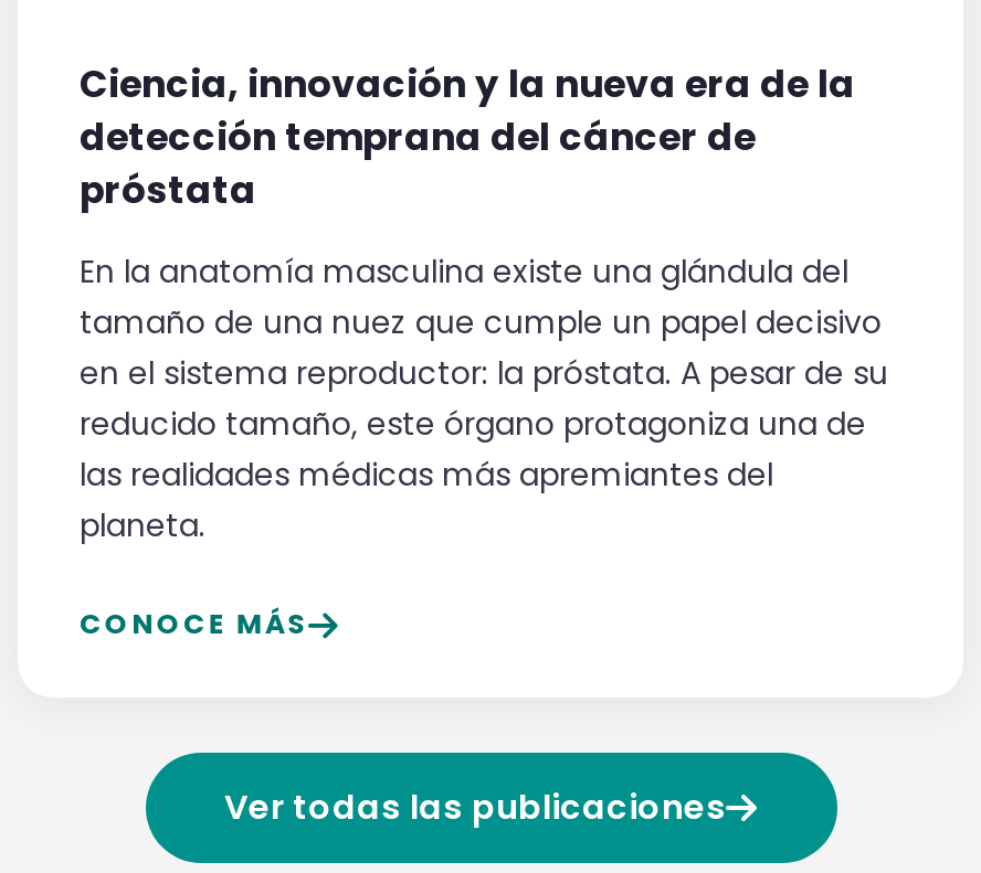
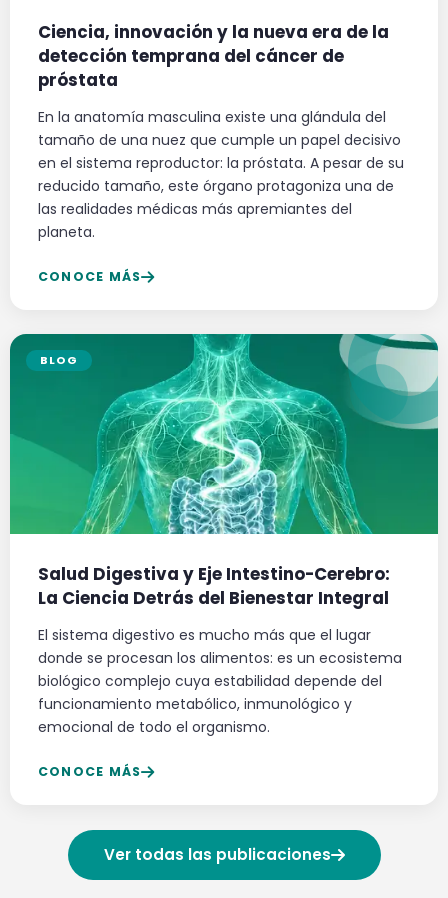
+ [image]
+ BLOG

+ Salud Digestiva y Eje Intestino-Cerebro:
+ La Ciencia Detrás del Bienestar Integral
+ El sistema digestivo es mucho más que el lugar
+ donde se procesan los alimentos: es un ecosistema
+ biológico complejo cuya estabilidad depende del
+ funcionamiento metabólico, inmunológico y
+ emocional de todo el organismo.
+ CONOCE MÁS
